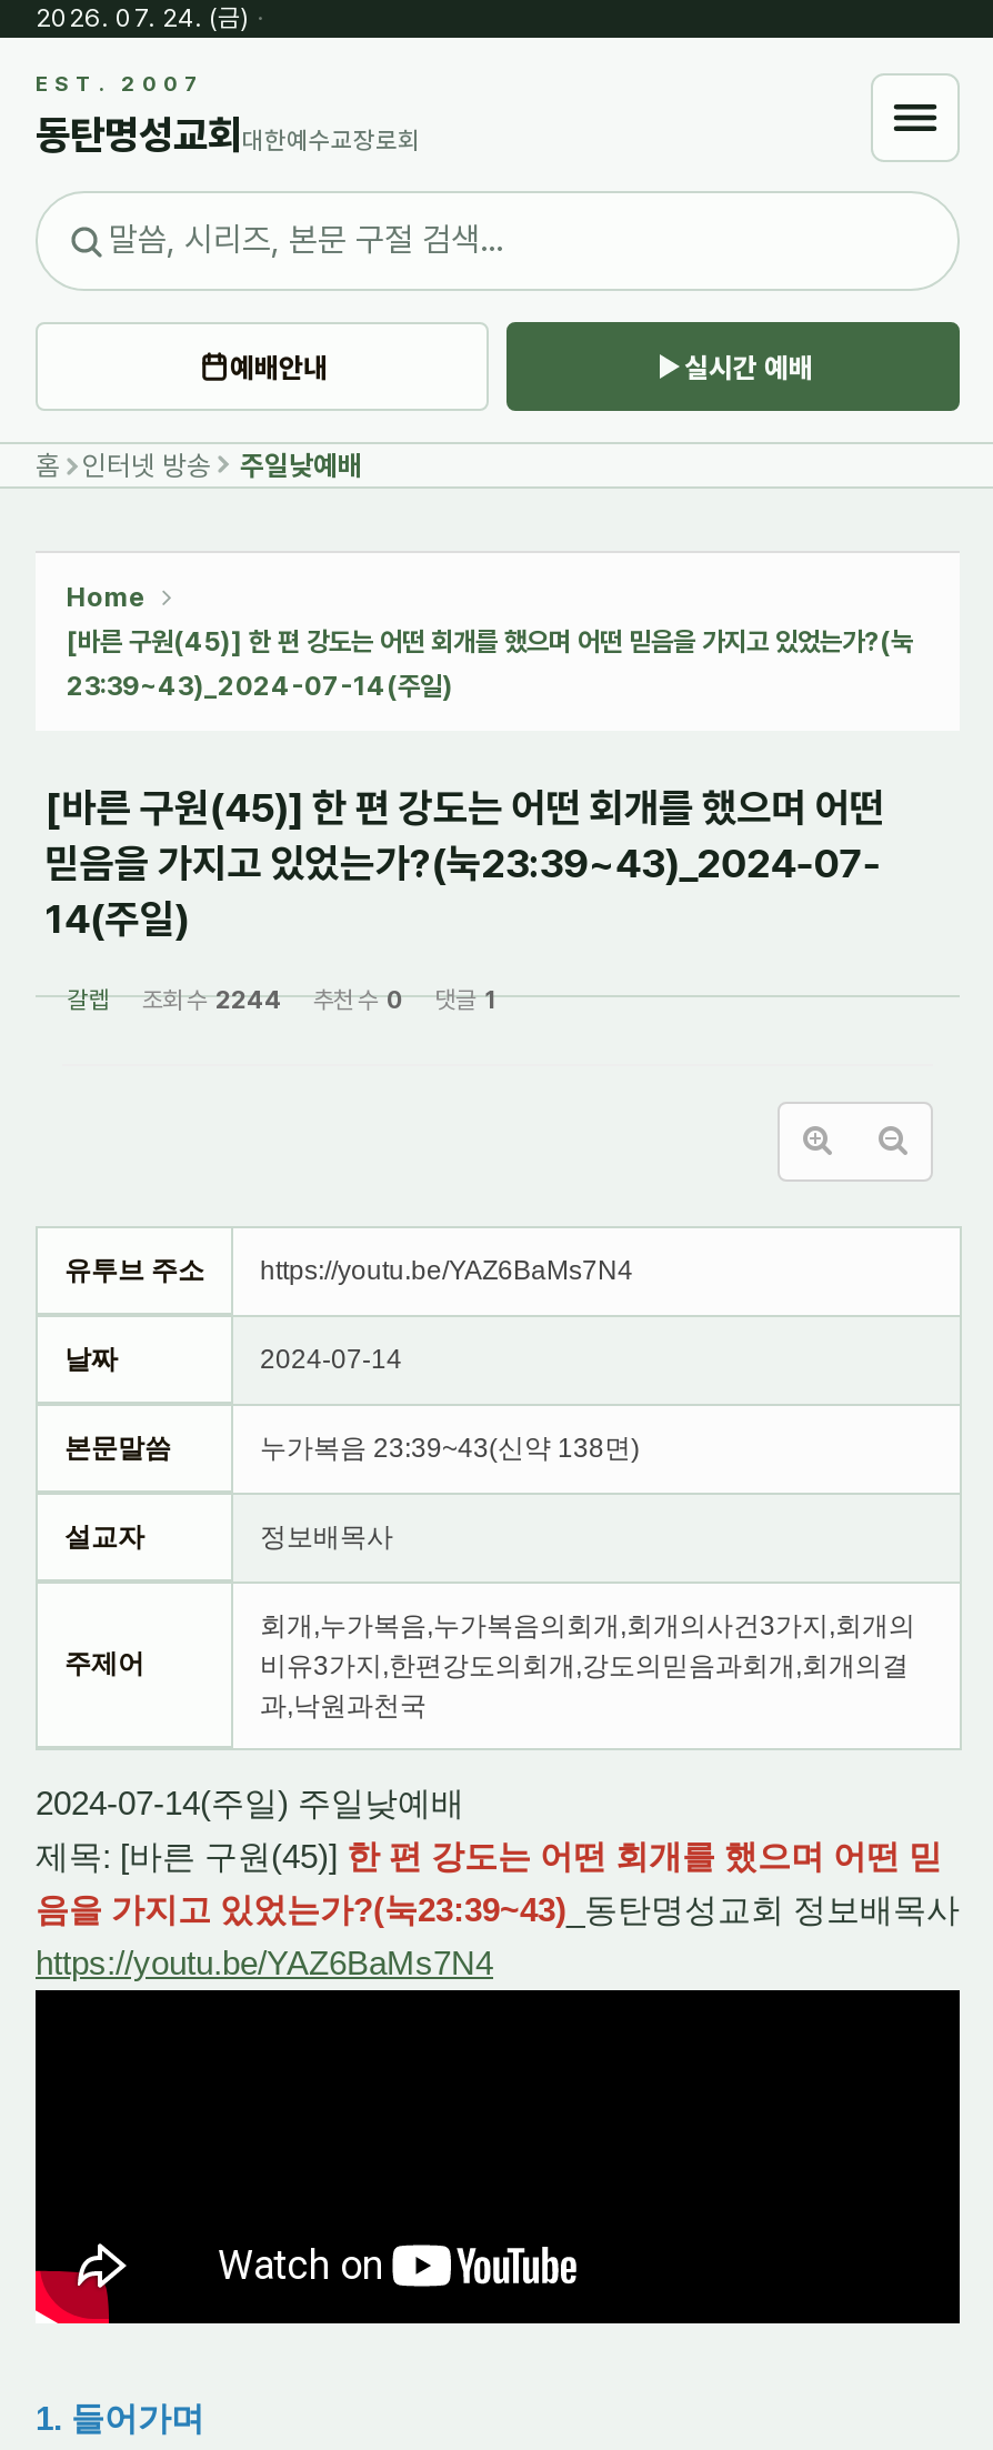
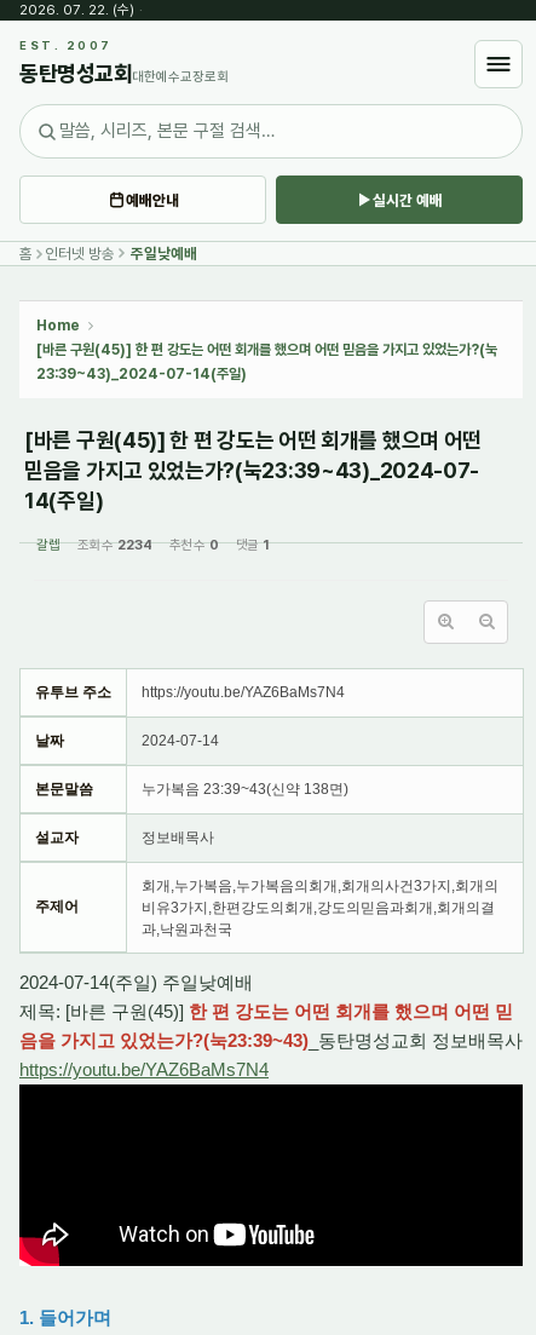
- 2026. 07. 24. (금) ·
+ 2026. 07. 22. (수) ·

- 조회 수 2244
+ 조회 수 2234
